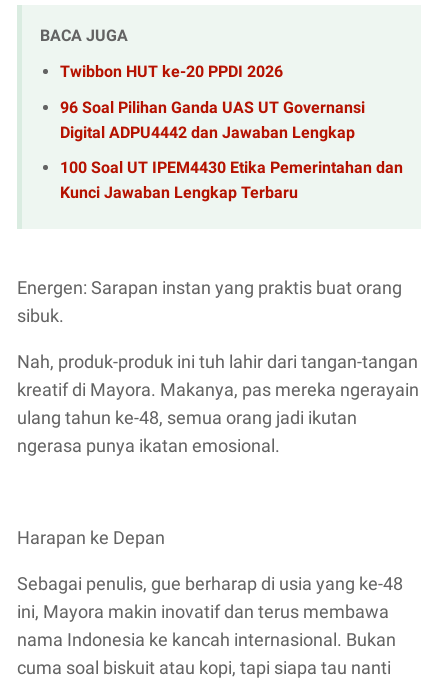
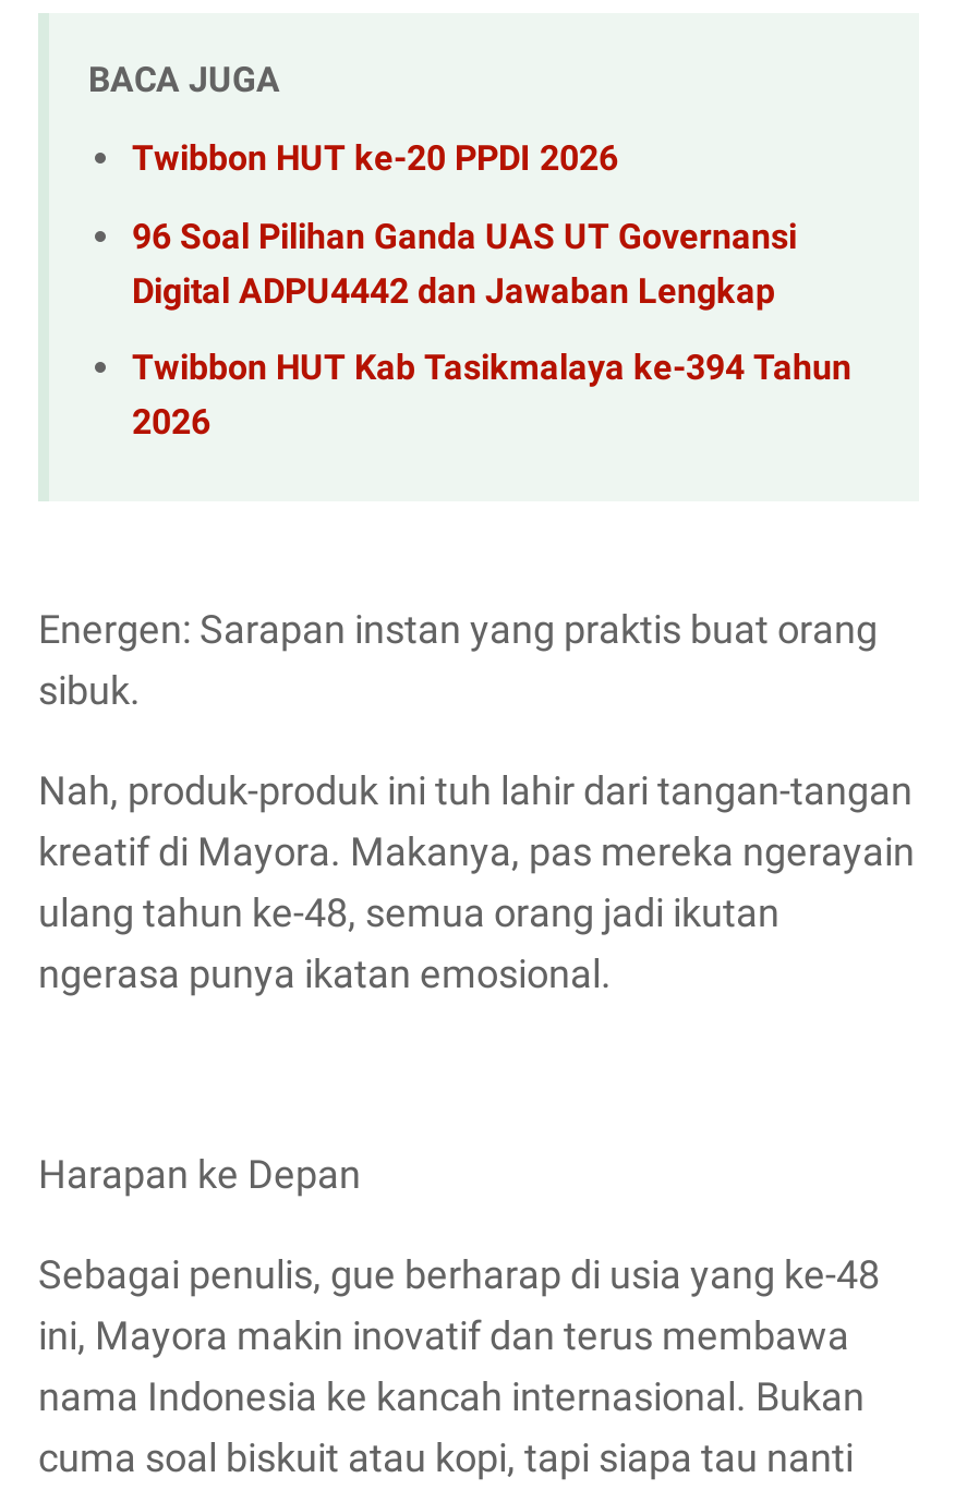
- 100 Soal UT IPEM4430 Etika Pemerintahan dan
- Kunci Jawaban Lengkap Terbaru
+ Twibbon HUT Kab Tasikmalaya ke-394 Tahun
+ 2026
